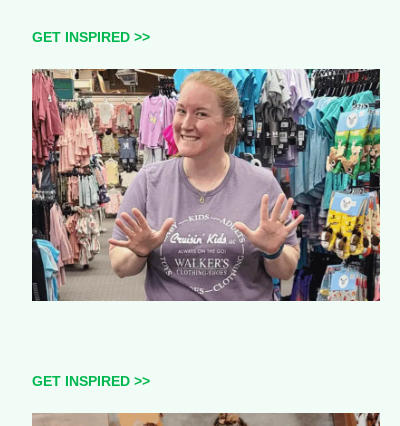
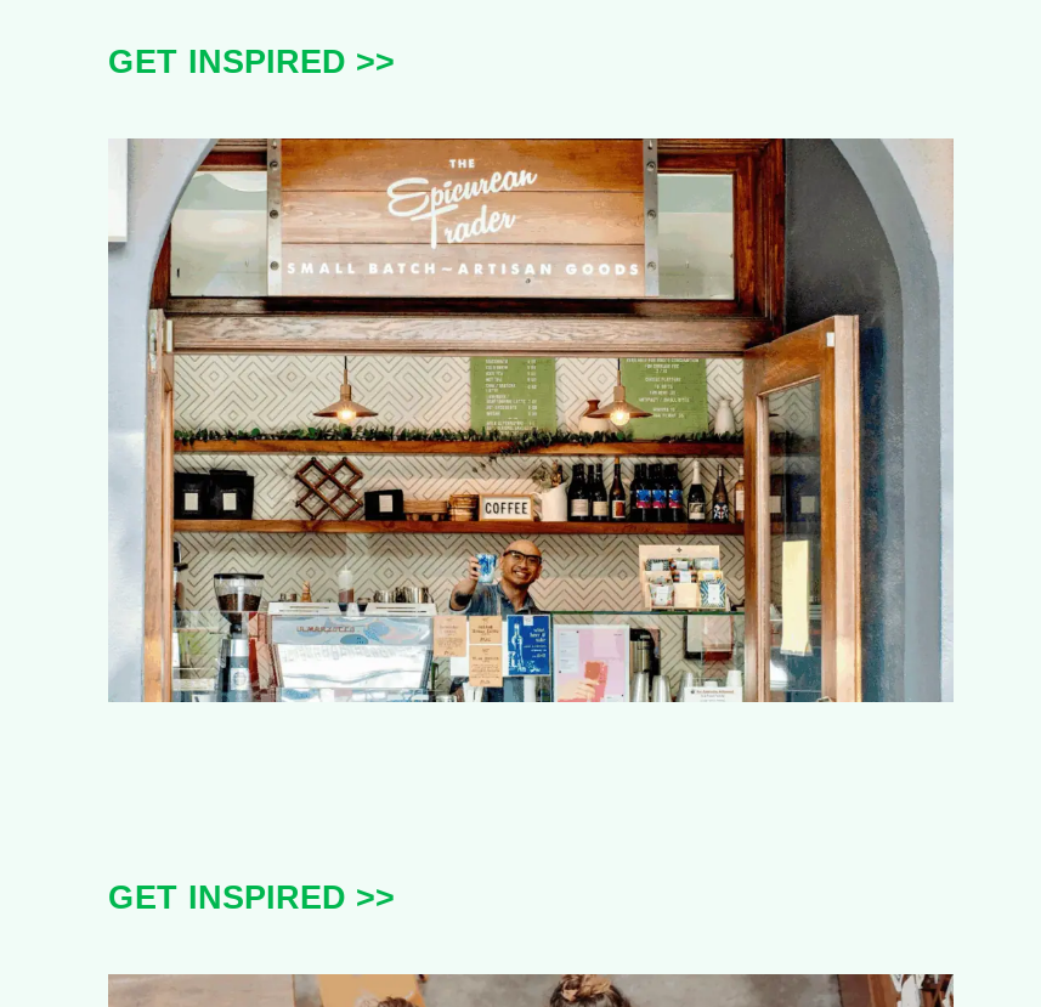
- [image]
+ [image]
